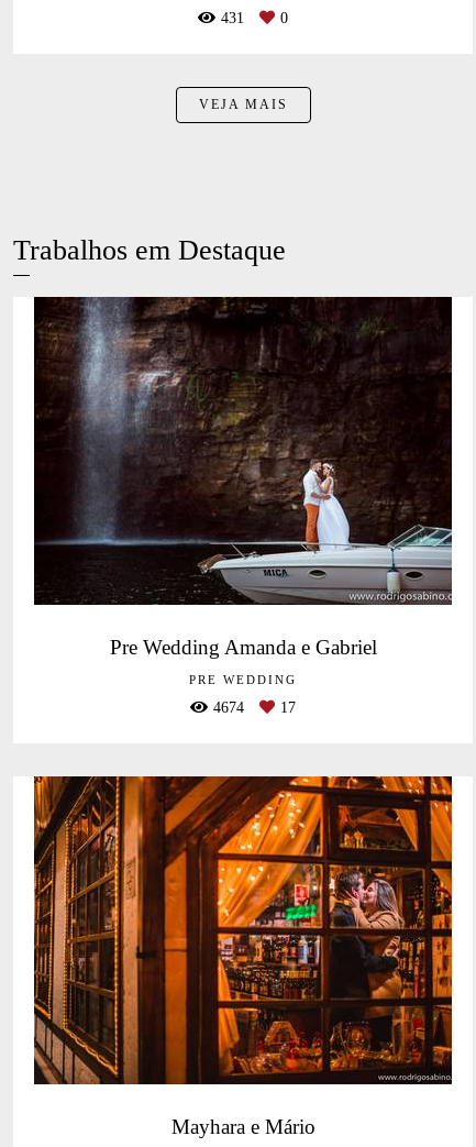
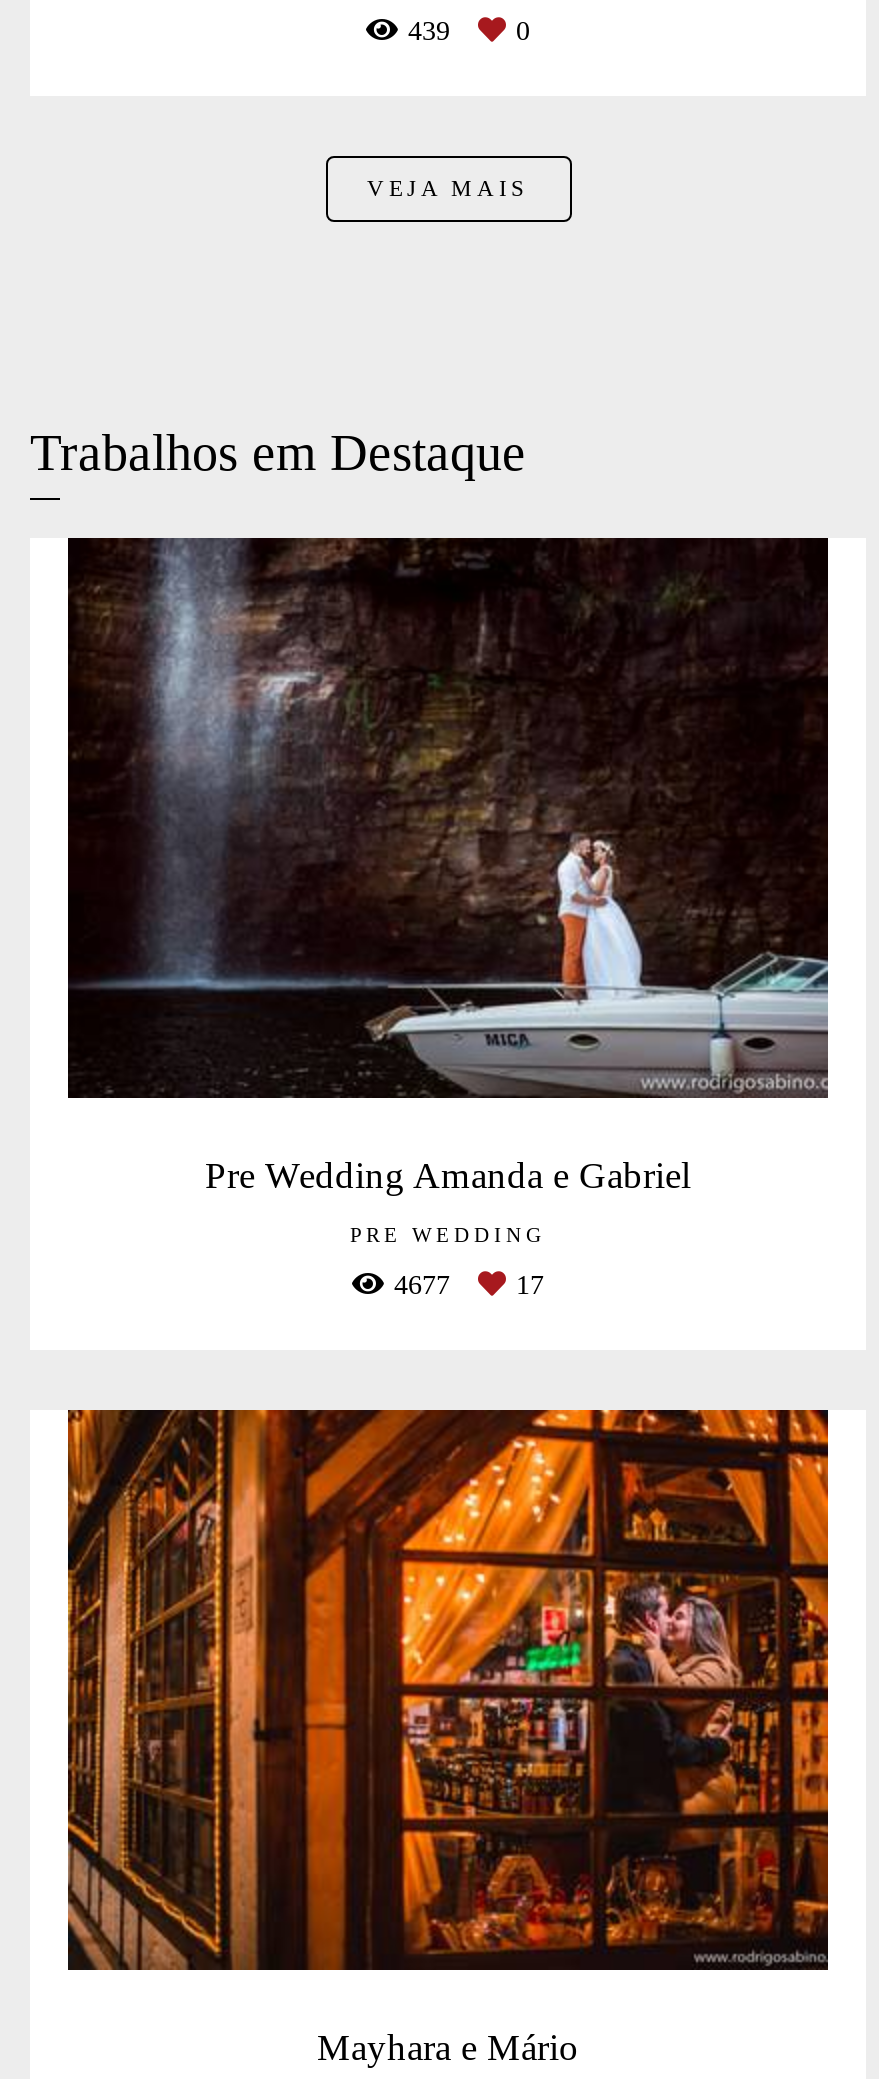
- 431
+ 439

- 4674
+ 4677
